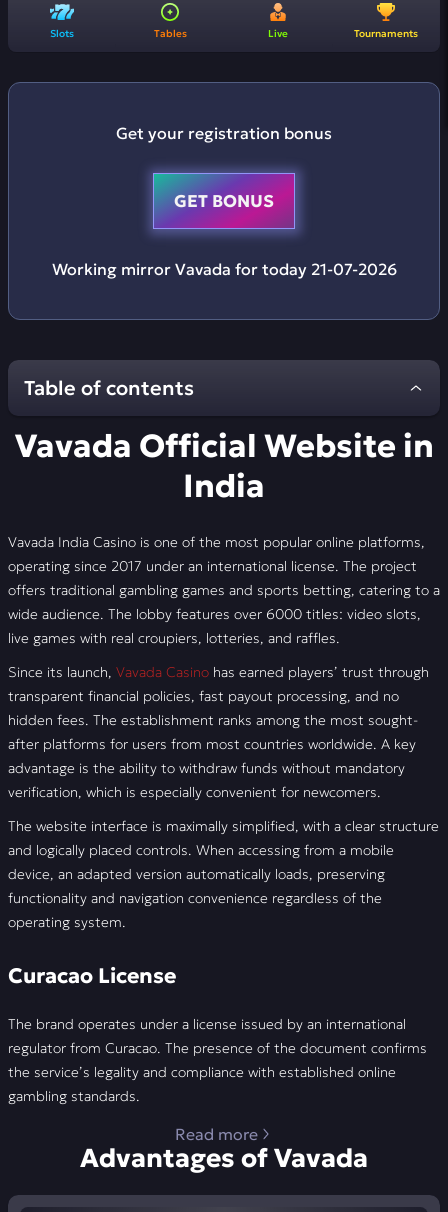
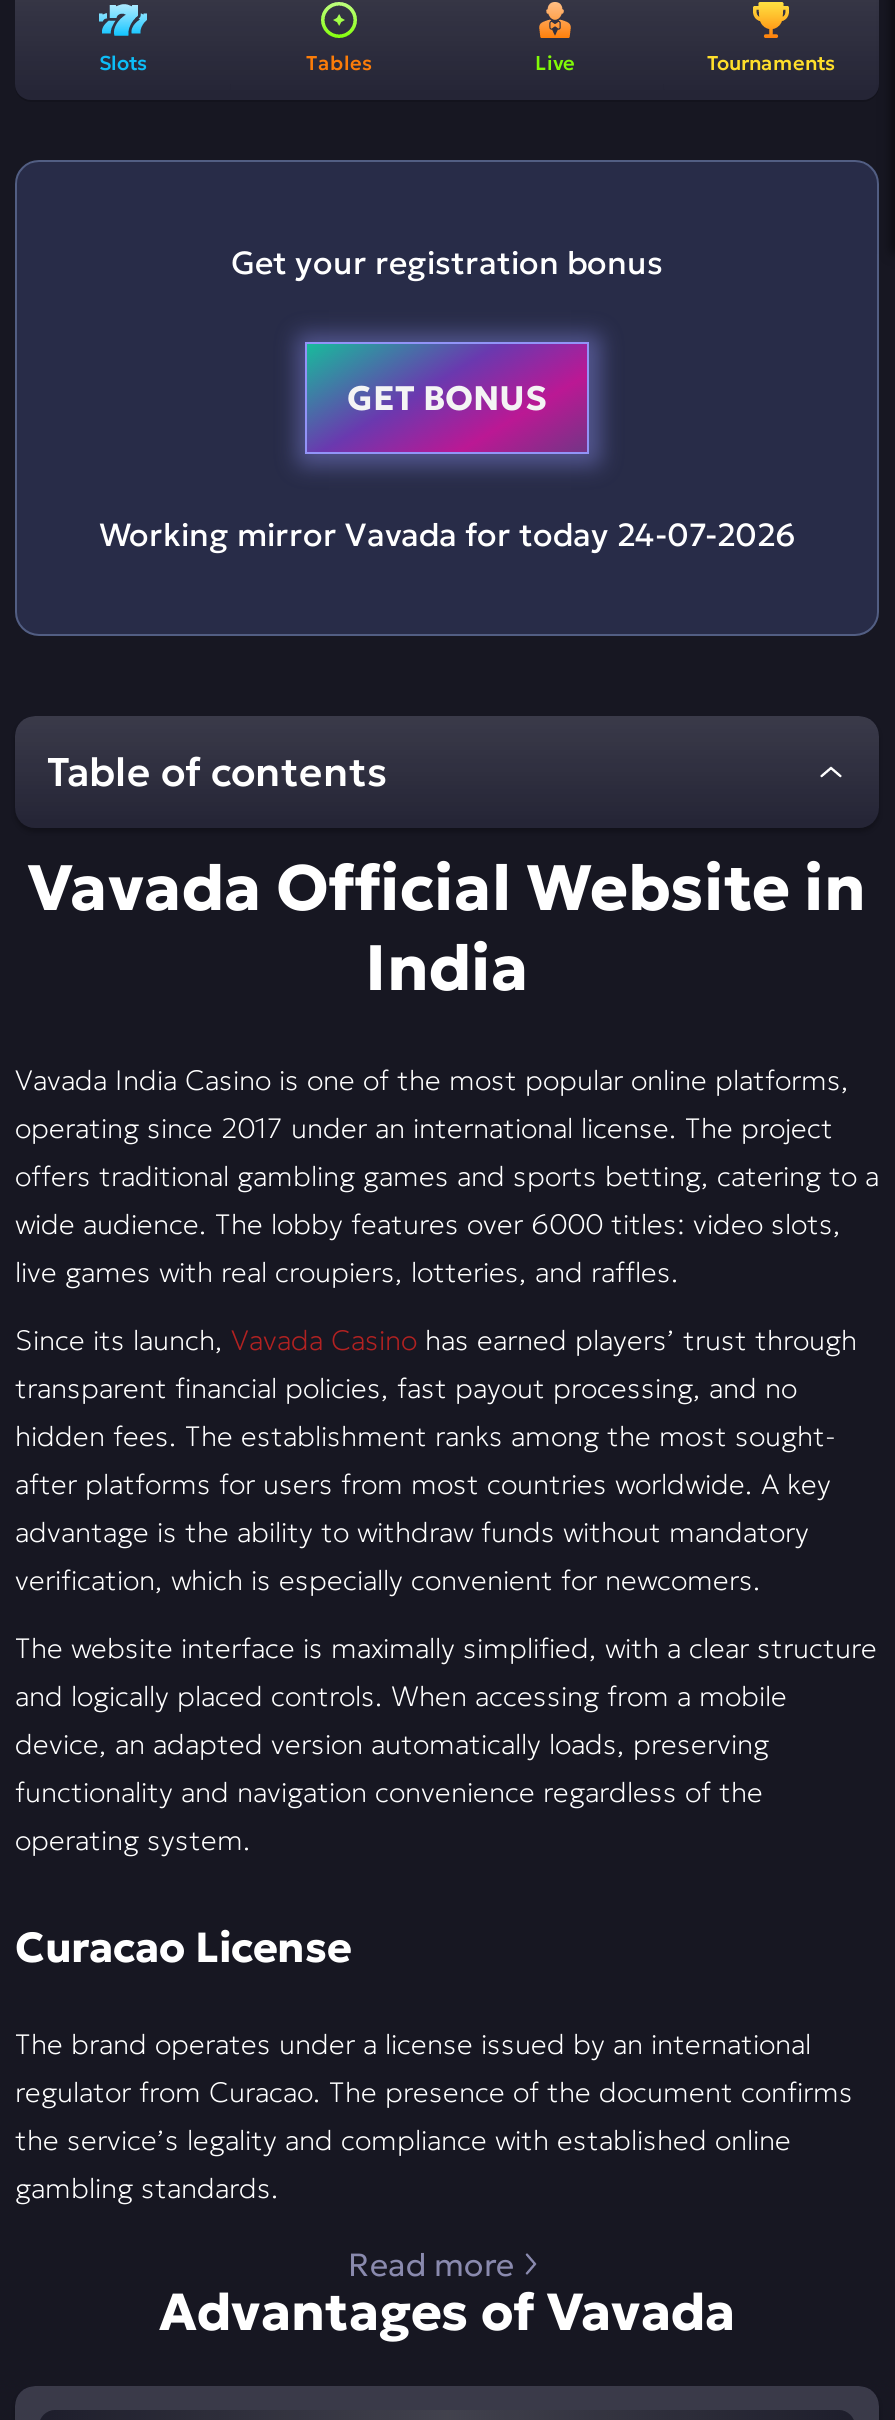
- Working mirror Vavada for today 21-07-2026
+ Working mirror Vavada for today 24-07-2026
